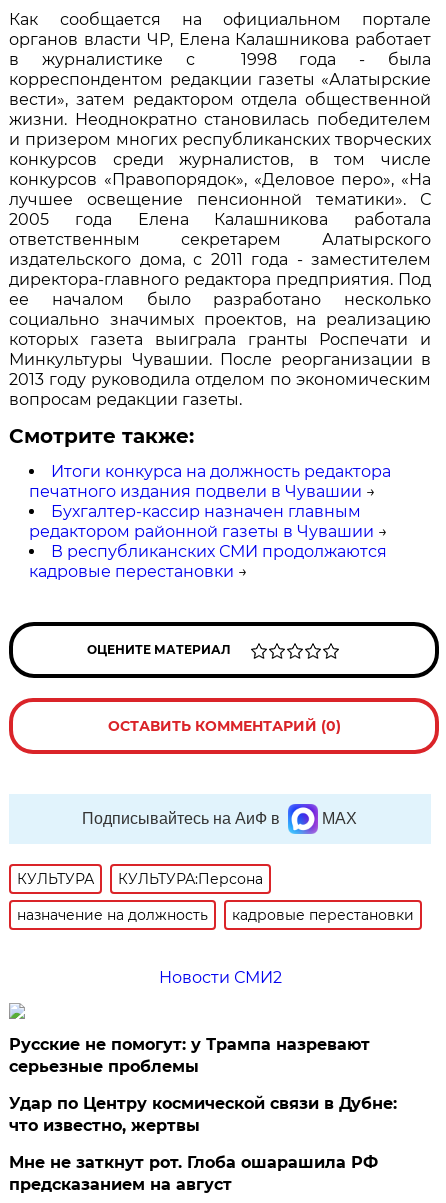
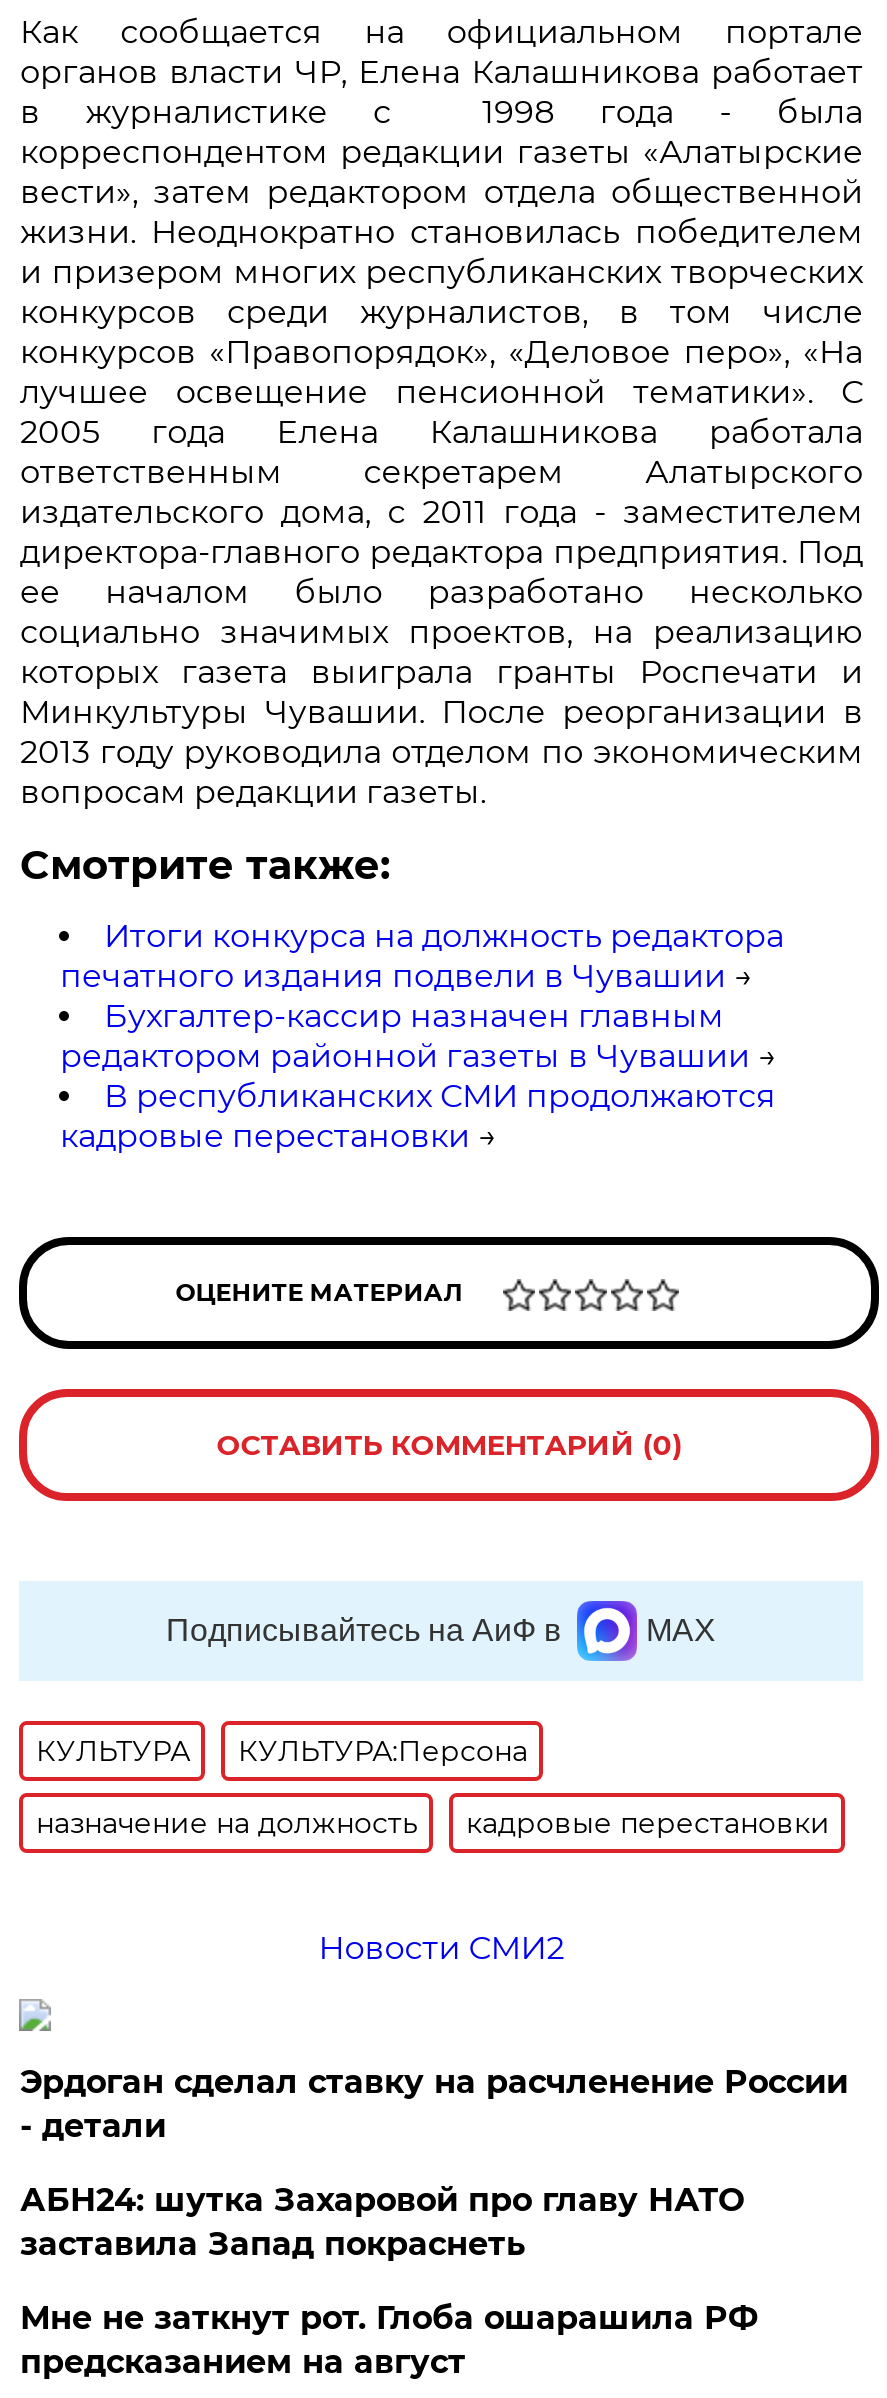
- Русские не помогут: у Трампа назревают
- серьезные проблемы
+ Эрдоган сделал ставку на расчленение России
+ - детали

- Удар по Центру космической связи в Дубне:
- что известно, жертвы
+ АБН24: шутка Захаровой про главу НАТО
+ заставила Запад покраснеть
